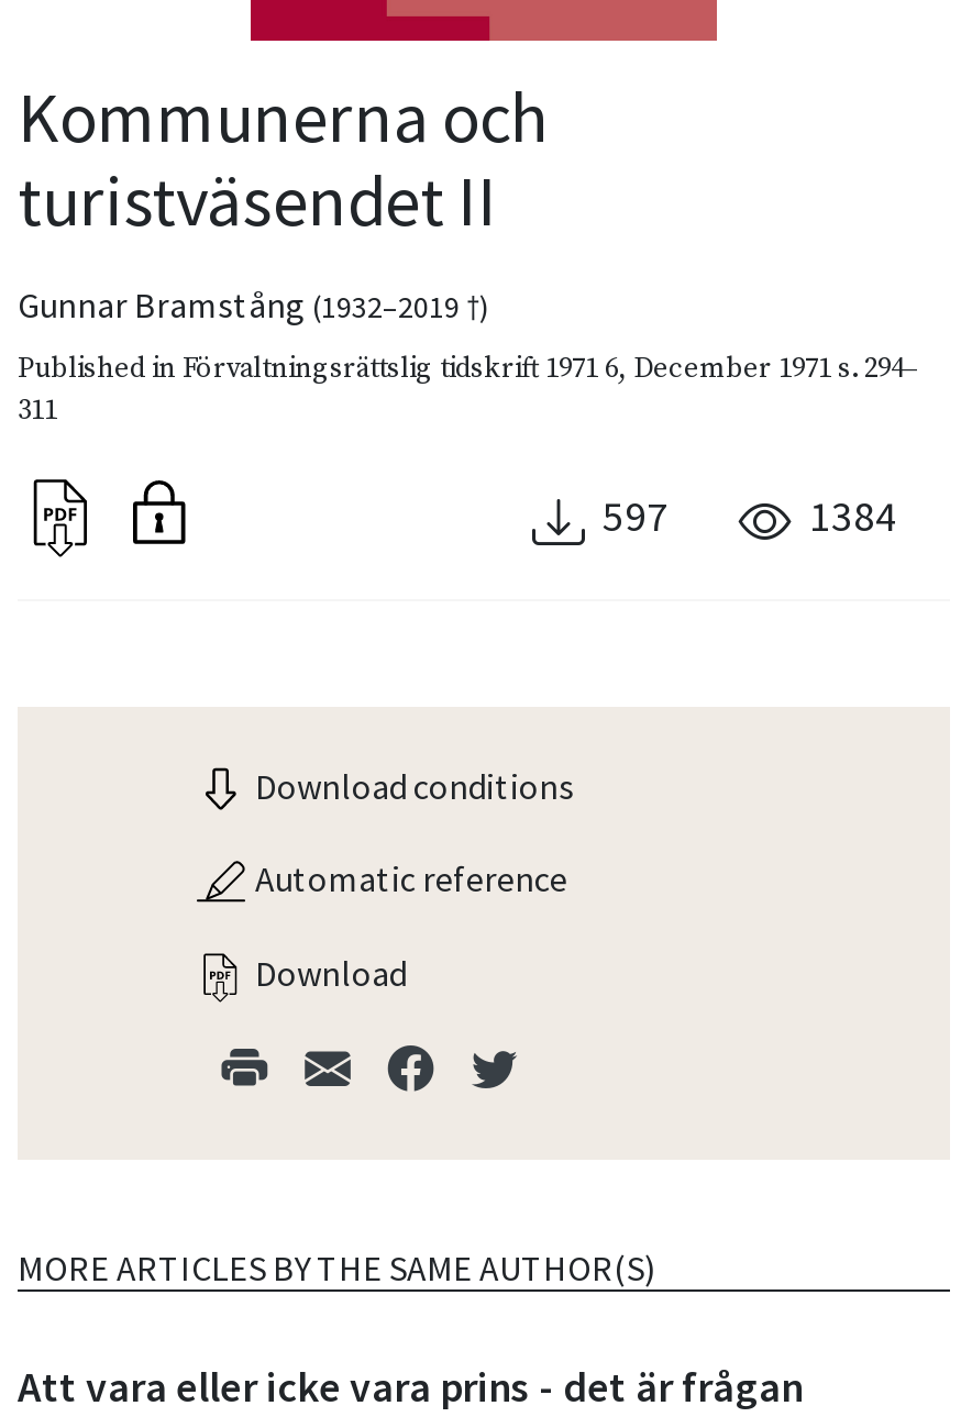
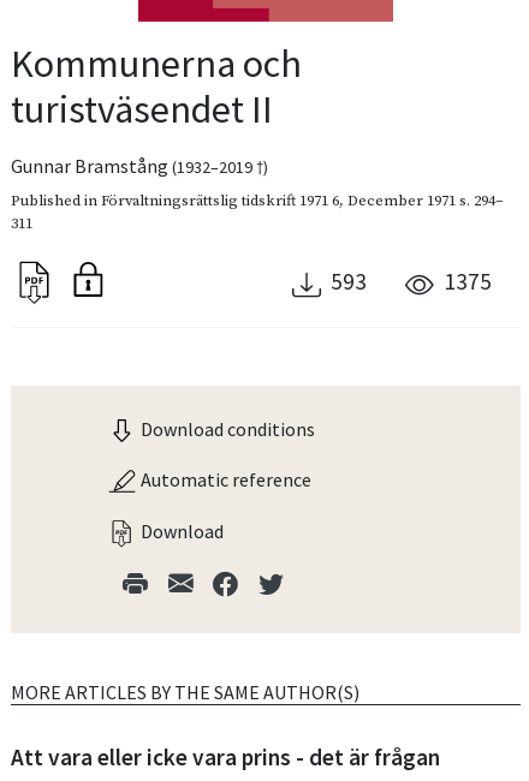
- 597
+ 593

- 1384
+ 1375
